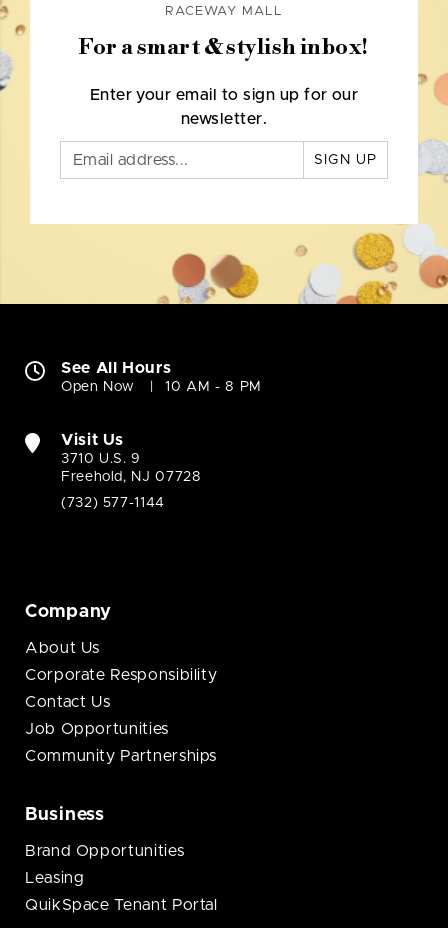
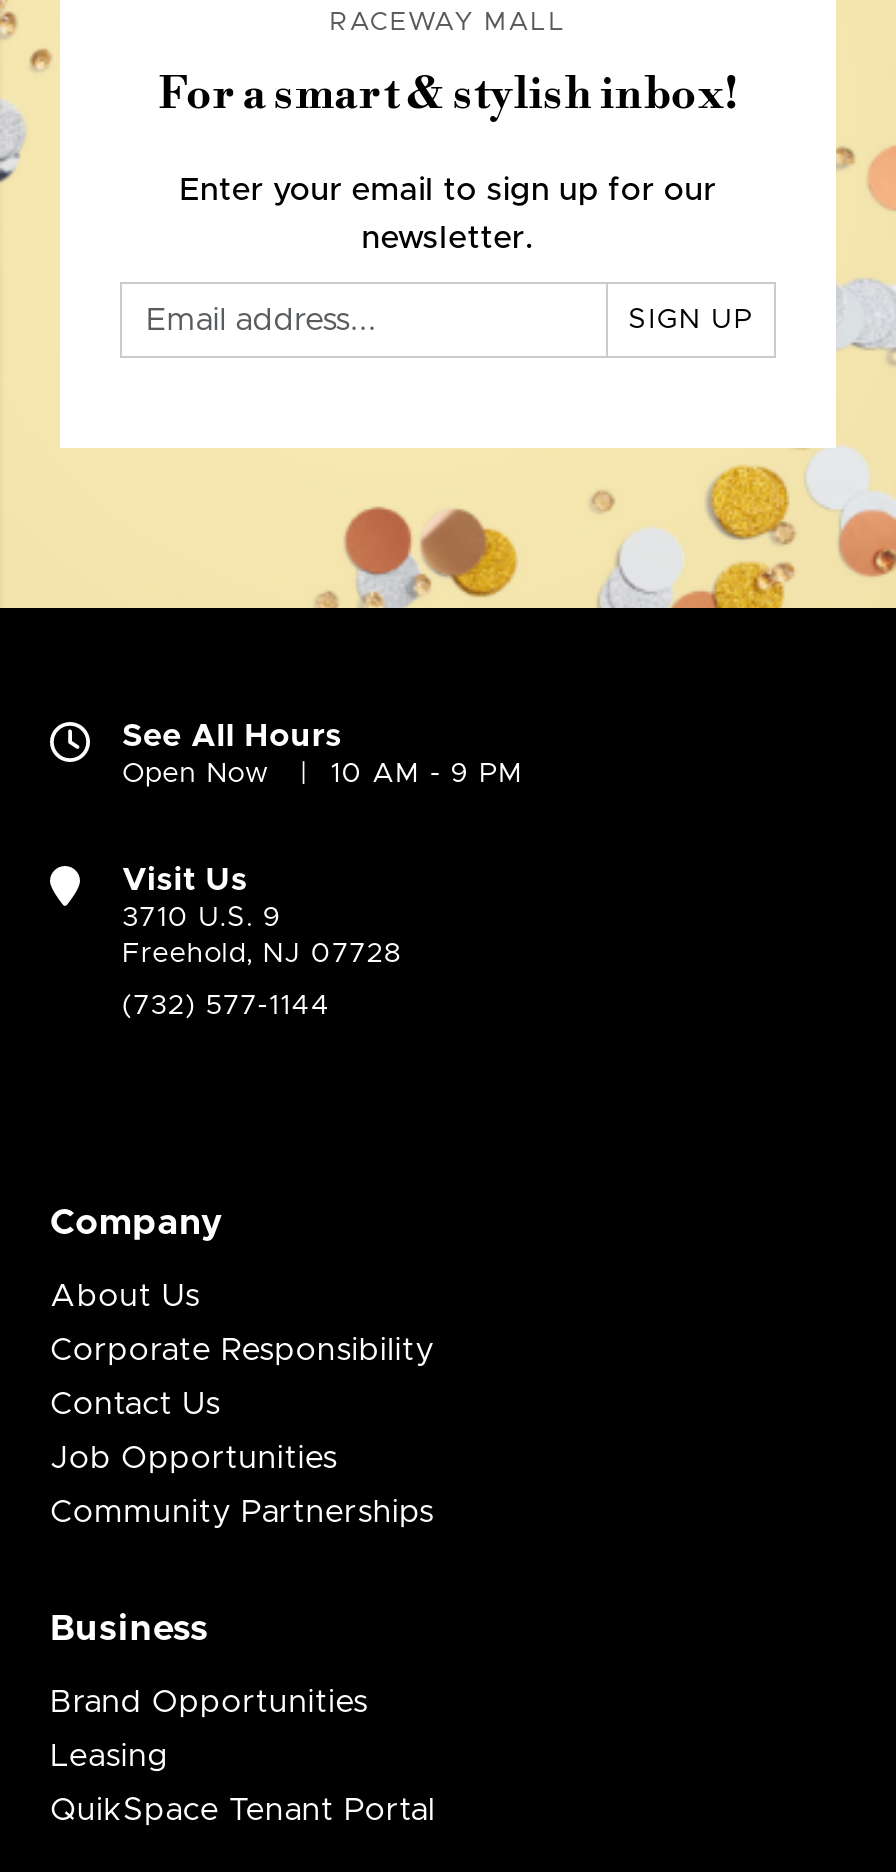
- 10 AM - 8 PM
+ 10 AM - 9 PM
